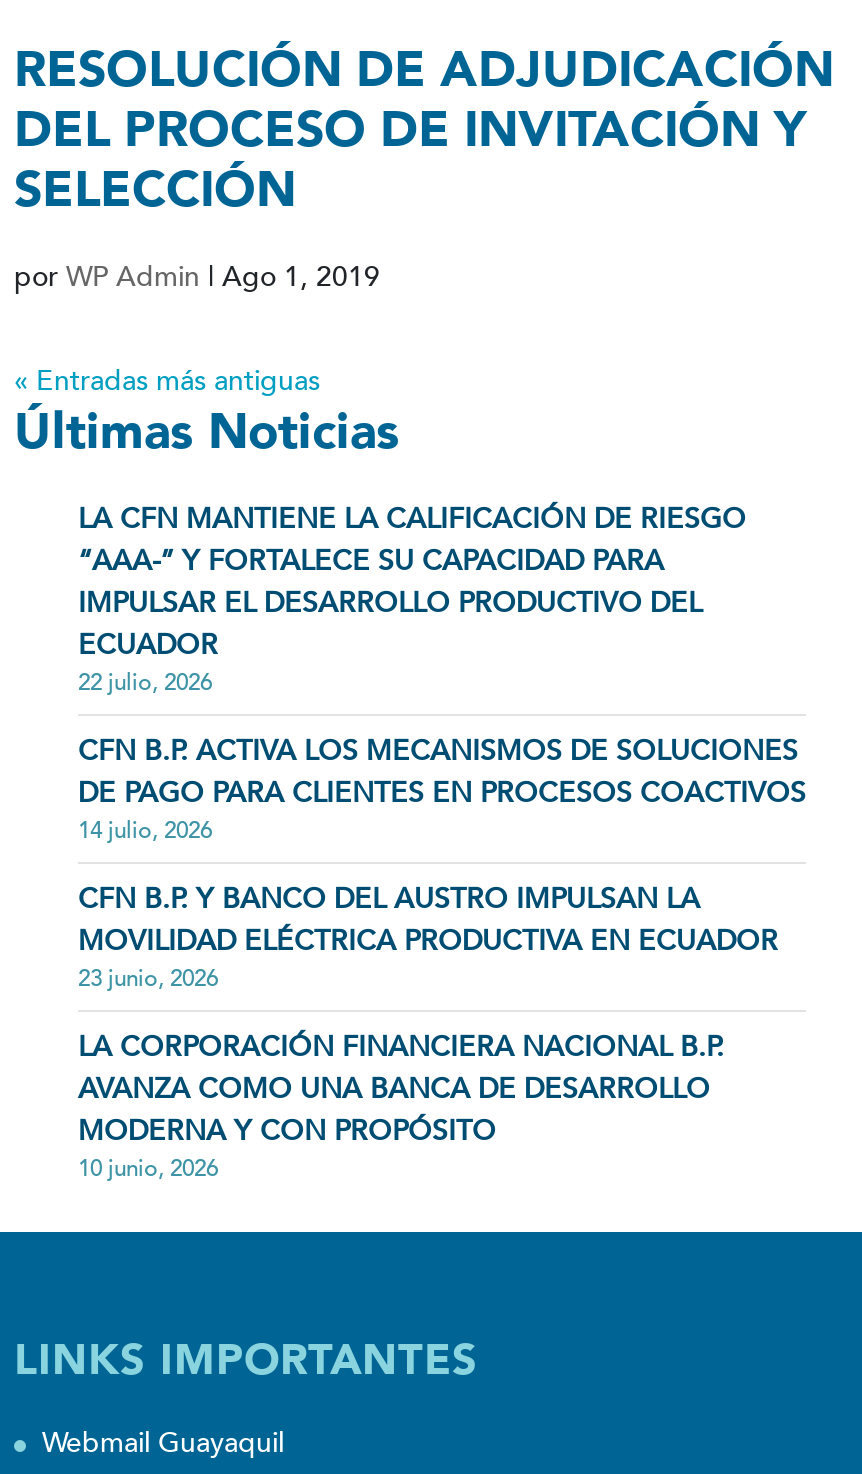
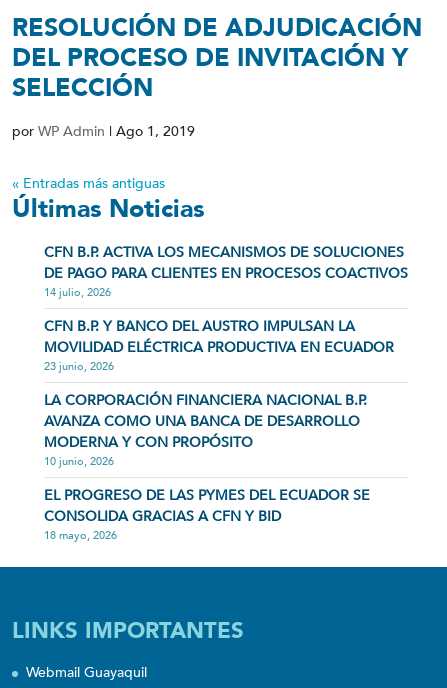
- LA CFN MANTIENE LA CALIFICACIÓN DE RIESGO
- “AAA-” Y FORTALECE SU CAPACIDAD PARA
- IMPULSAR EL DESARROLLO PRODUCTIVO DEL
- ECUADOR
- 22 julio, 2026

moved up: CFN B.P. ACTIVA LOS MECANISMOS DE SOLUCIONES | DE PAGO PARA CLIENTES EN PROCESOS COACTIVOS | 14 julio, 2026 | ... | MODERNA Y CON PROPÓSITO | 10 junio, 2026

+ EL PROGRESO DE LAS PYMES DEL ECUADOR SE
+ CONSOLIDA GRACIAS A CFN Y BID
+ 18 mayo, 2026
